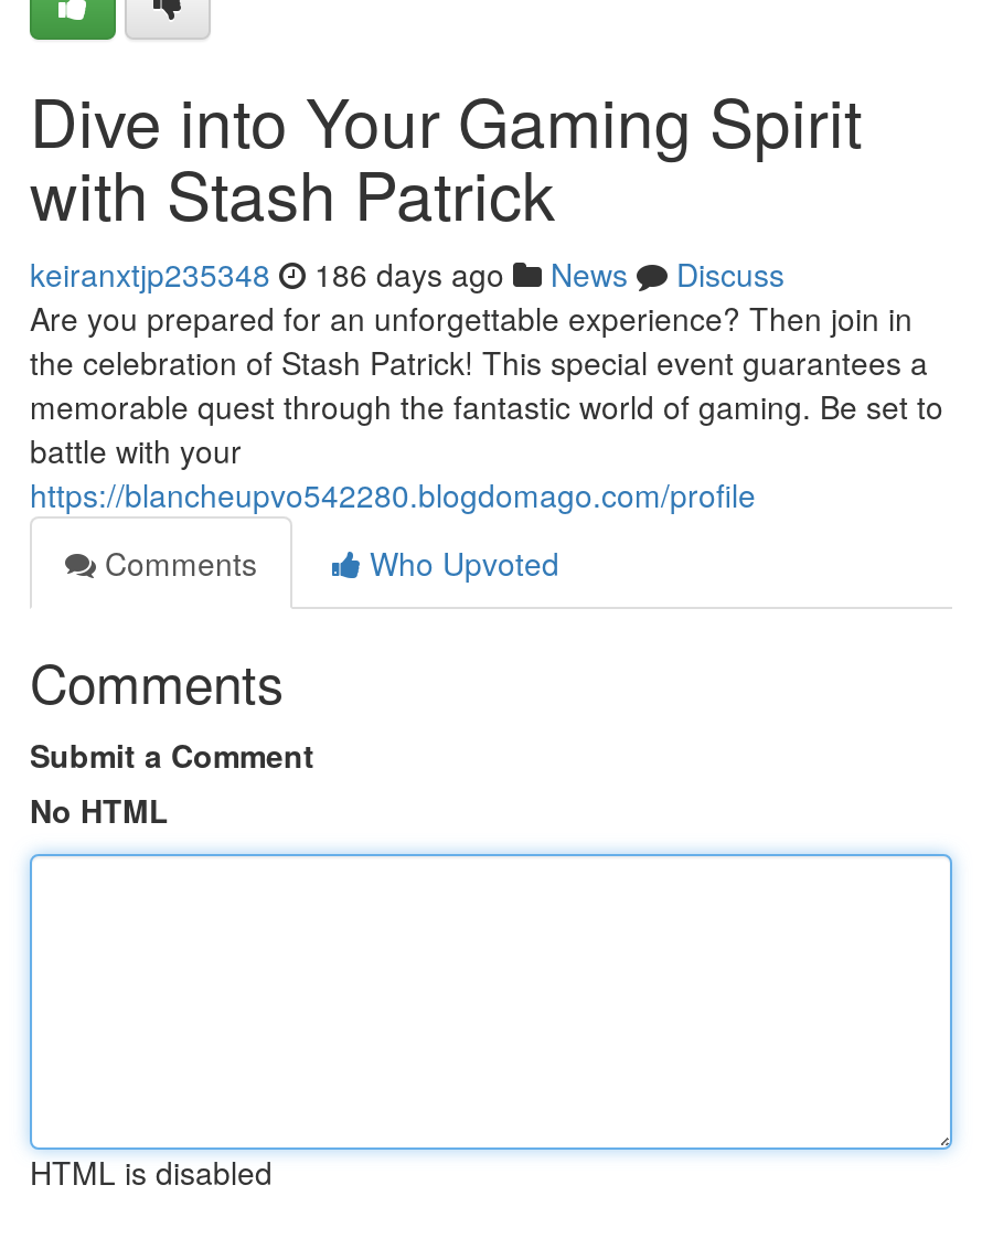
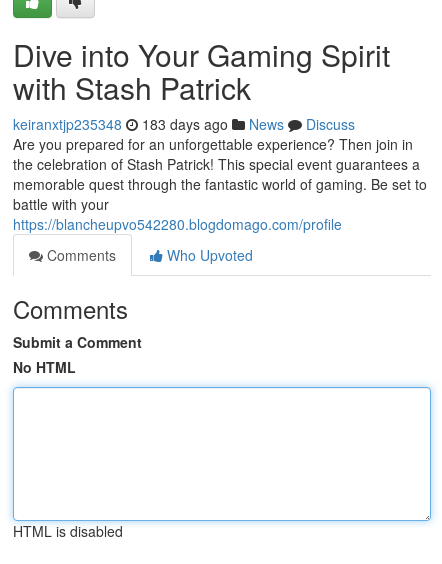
- keiranxtjp235348 186 days ago News Discuss
+ keiranxtjp235348 183 days ago News Discuss
